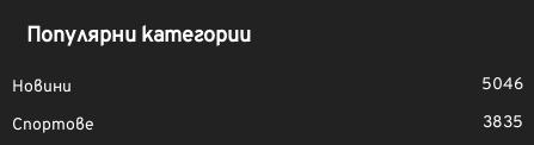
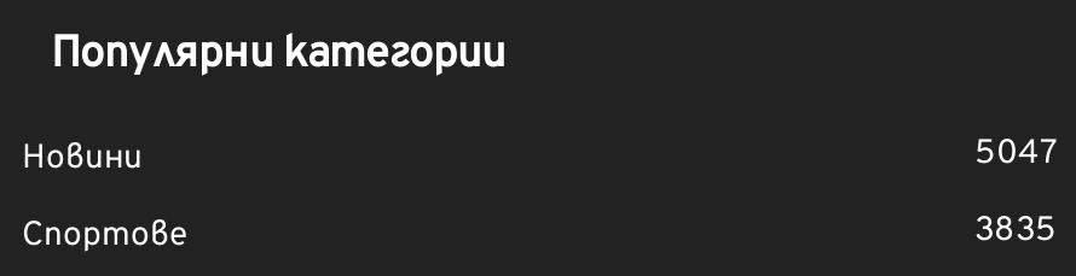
- 5046
+ 5047
